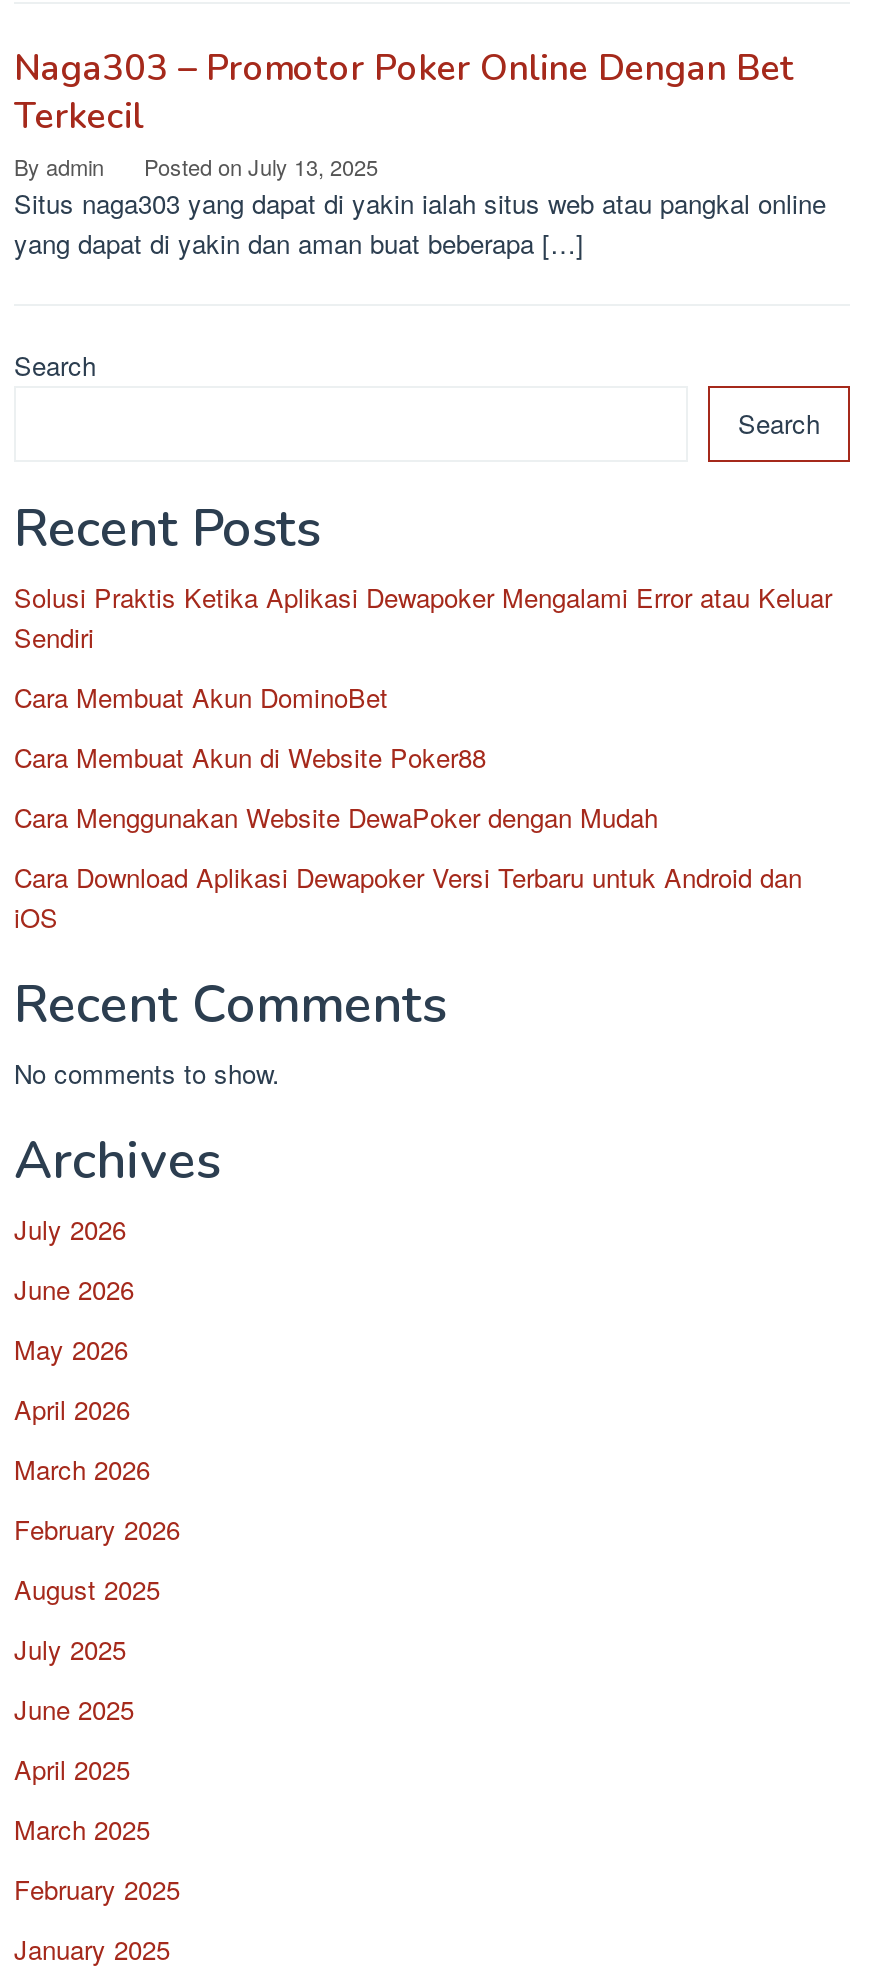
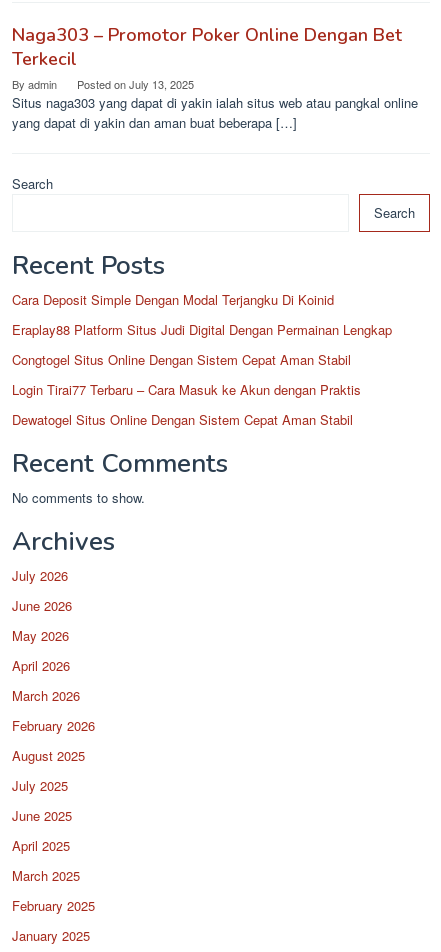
- Solusi Praktis Ketika Aplikasi Dewapoker Mengalami Error atau Keluar
- Sendiri
+ Cara Deposit Simple Dengan Modal Terjangku Di Koinid

- Cara Membuat Akun DominoBet
+ Eraplay88 Platform Situs Judi Digital Dengan Permainan Lengkap

- Cara Membuat Akun di Website Poker88
+ Congtogel Situs Online Dengan Sistem Cepat Aman Stabil

- Cara Menggunakan Website DewaPoker dengan Mudah
+ Login Tirai77 Terbaru – Cara Masuk ke Akun dengan Praktis

- Cara Download Aplikasi Dewapoker Versi Terbaru untuk Android dan
- iOS
+ Dewatogel Situs Online Dengan Sistem Cepat Aman Stabil
